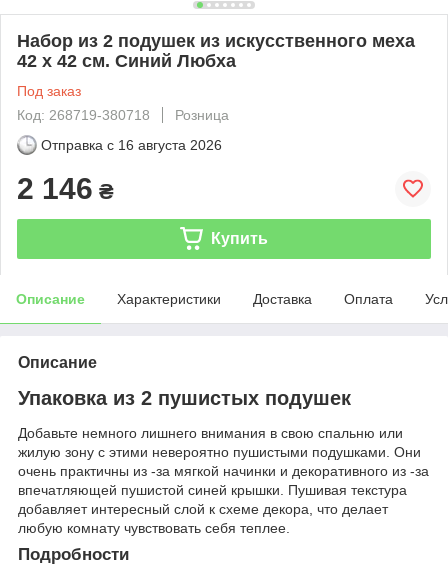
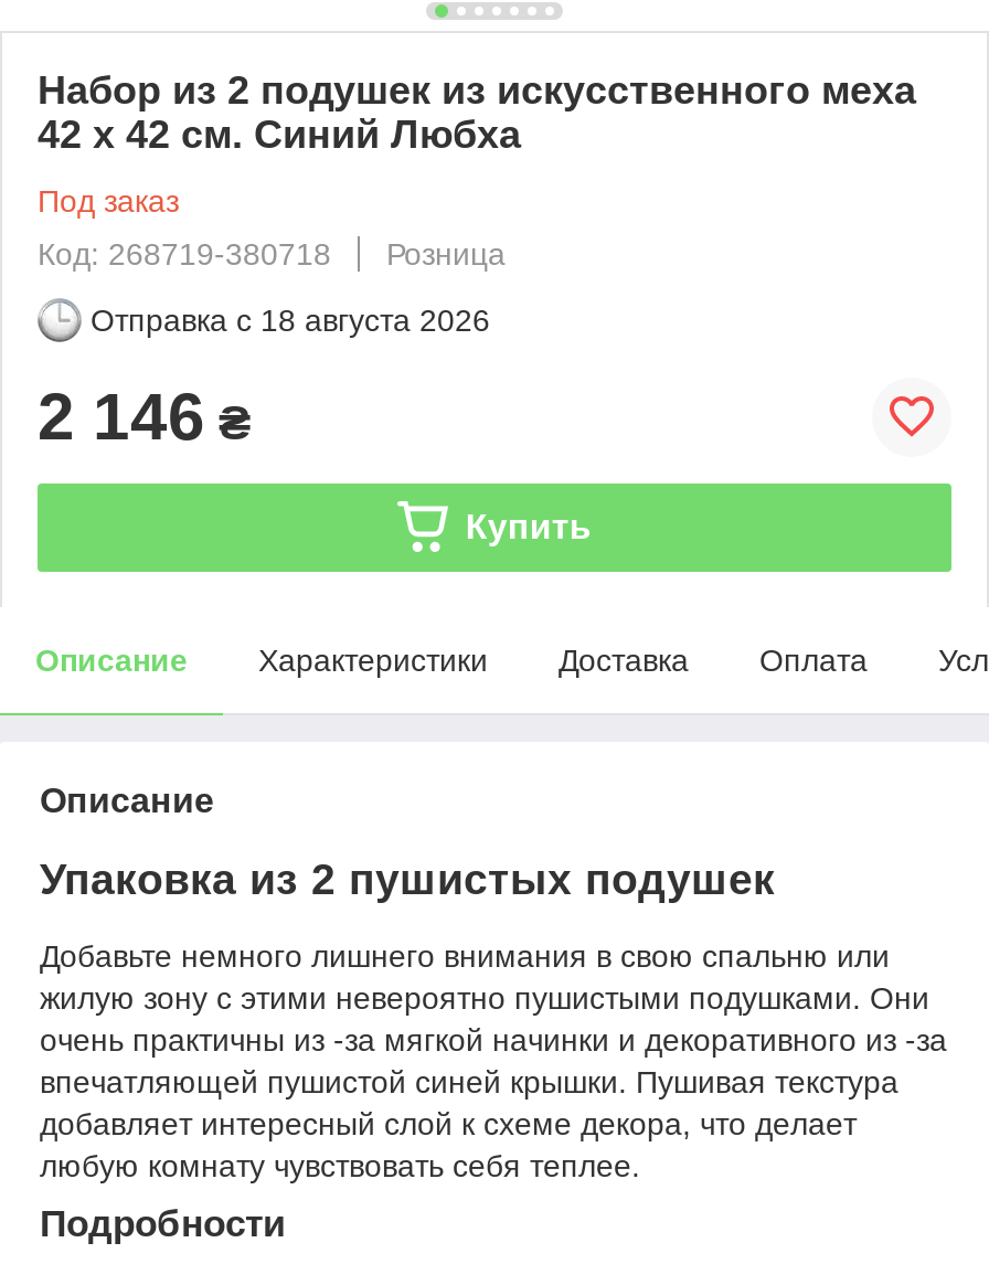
- Отправка с 16 августа 2026
+ Отправка с 18 августа 2026
